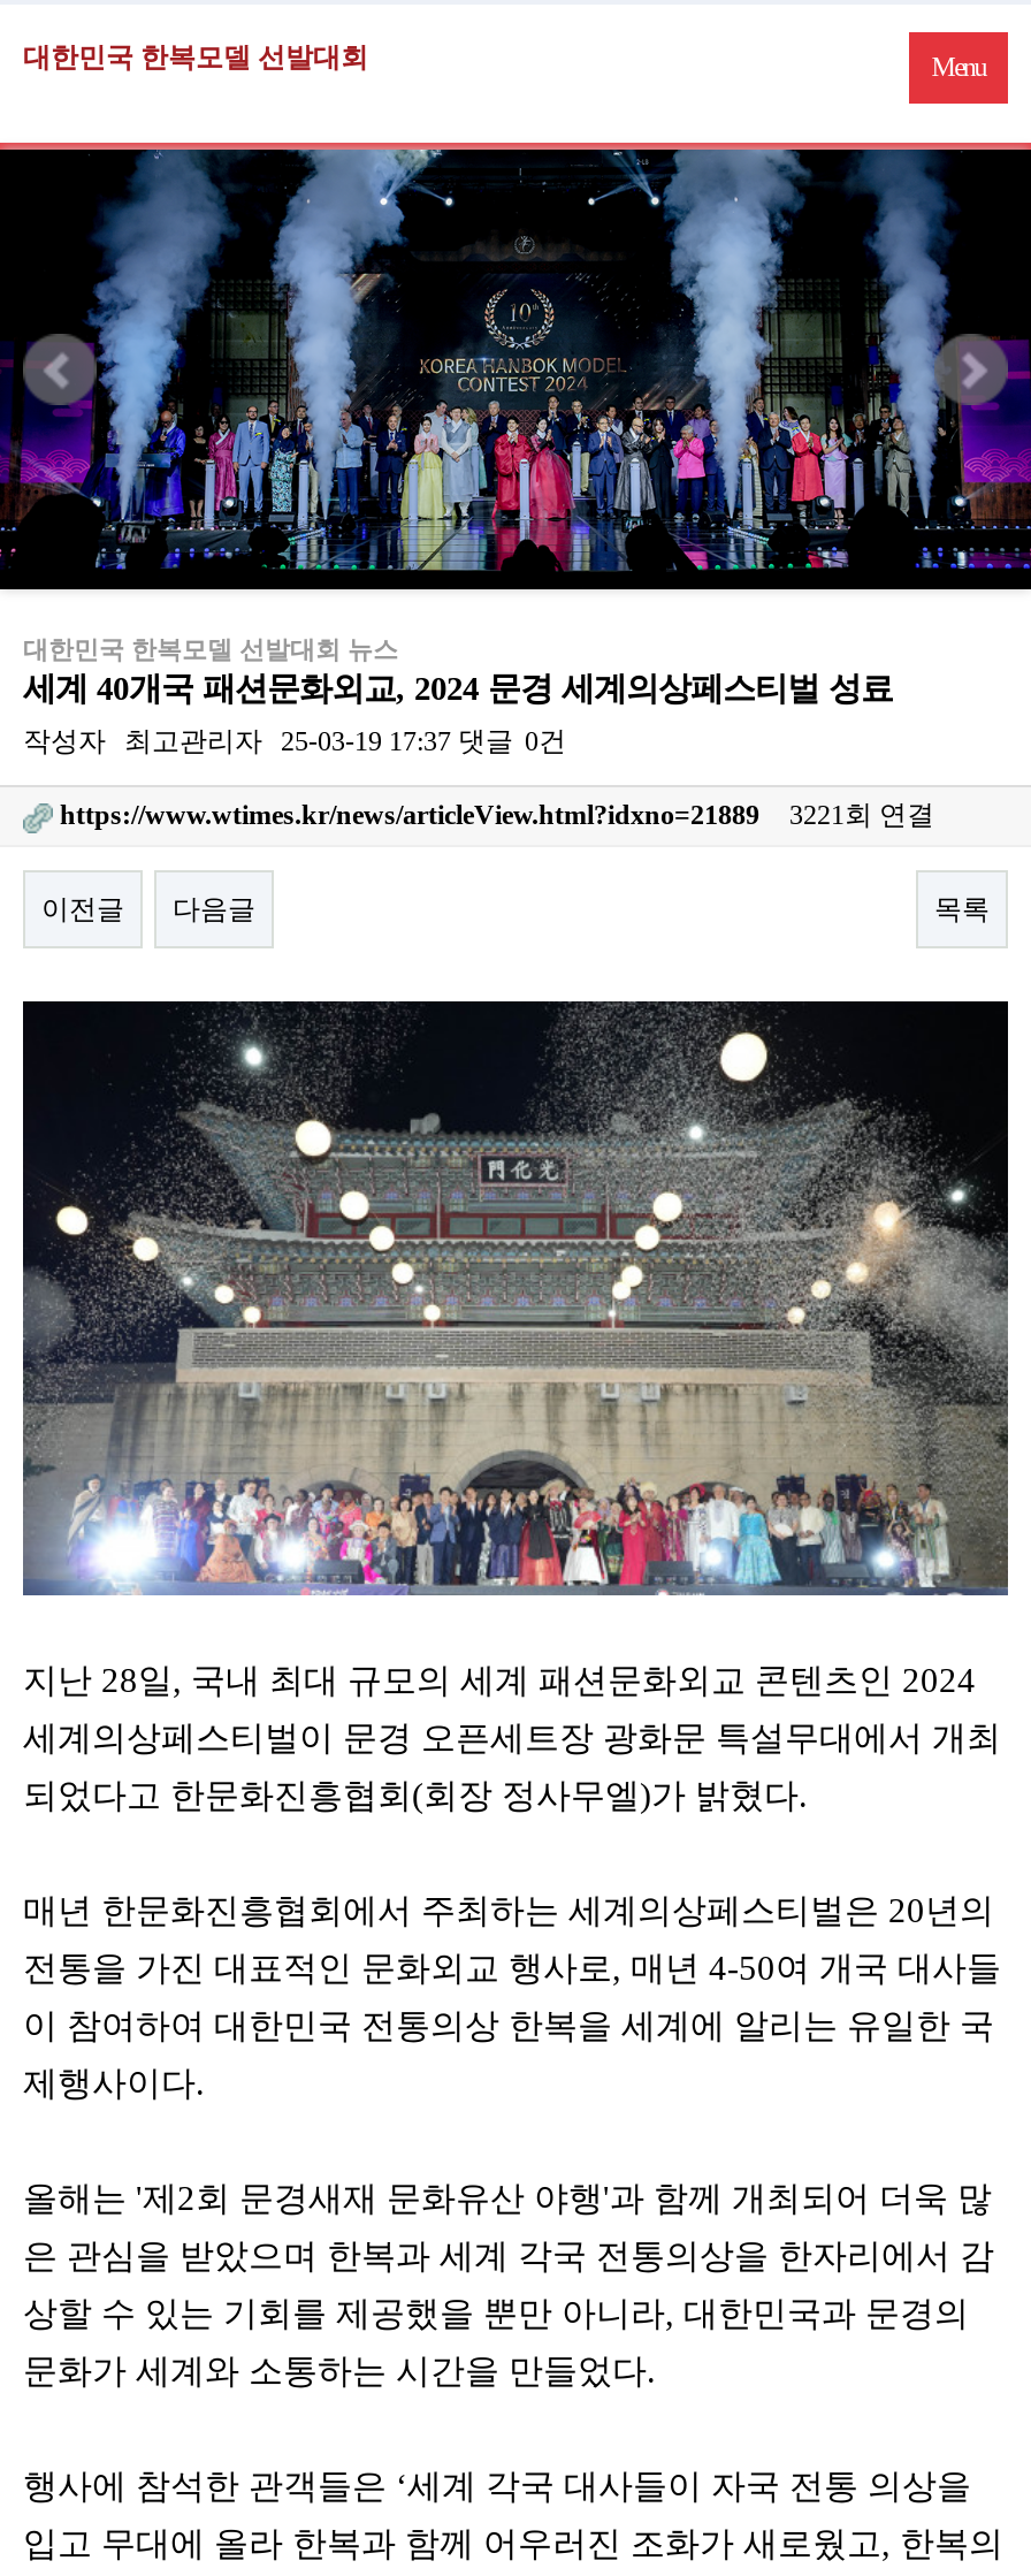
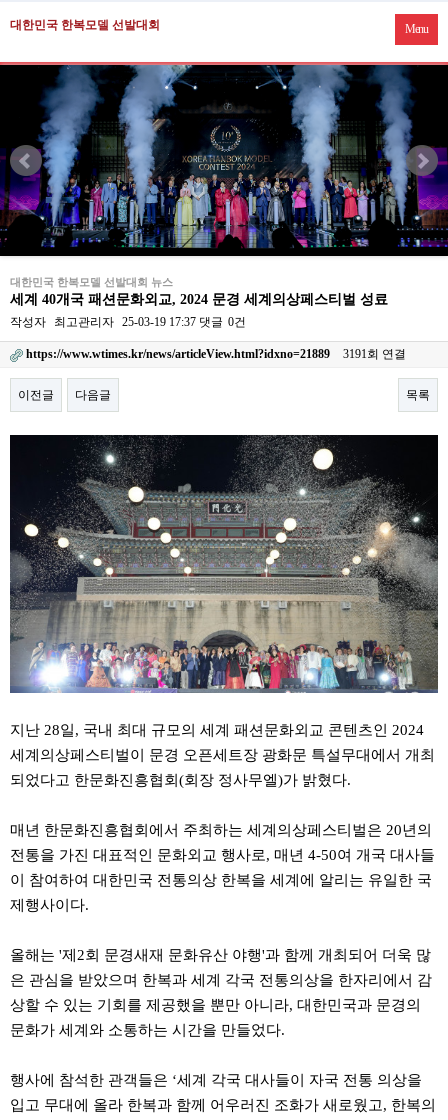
- https://www.wtimes.kr/news/articleView.html?idxno=21889 3221회 연결
+ https://www.wtimes.kr/news/articleView.html?idxno=21889 3191회 연결
